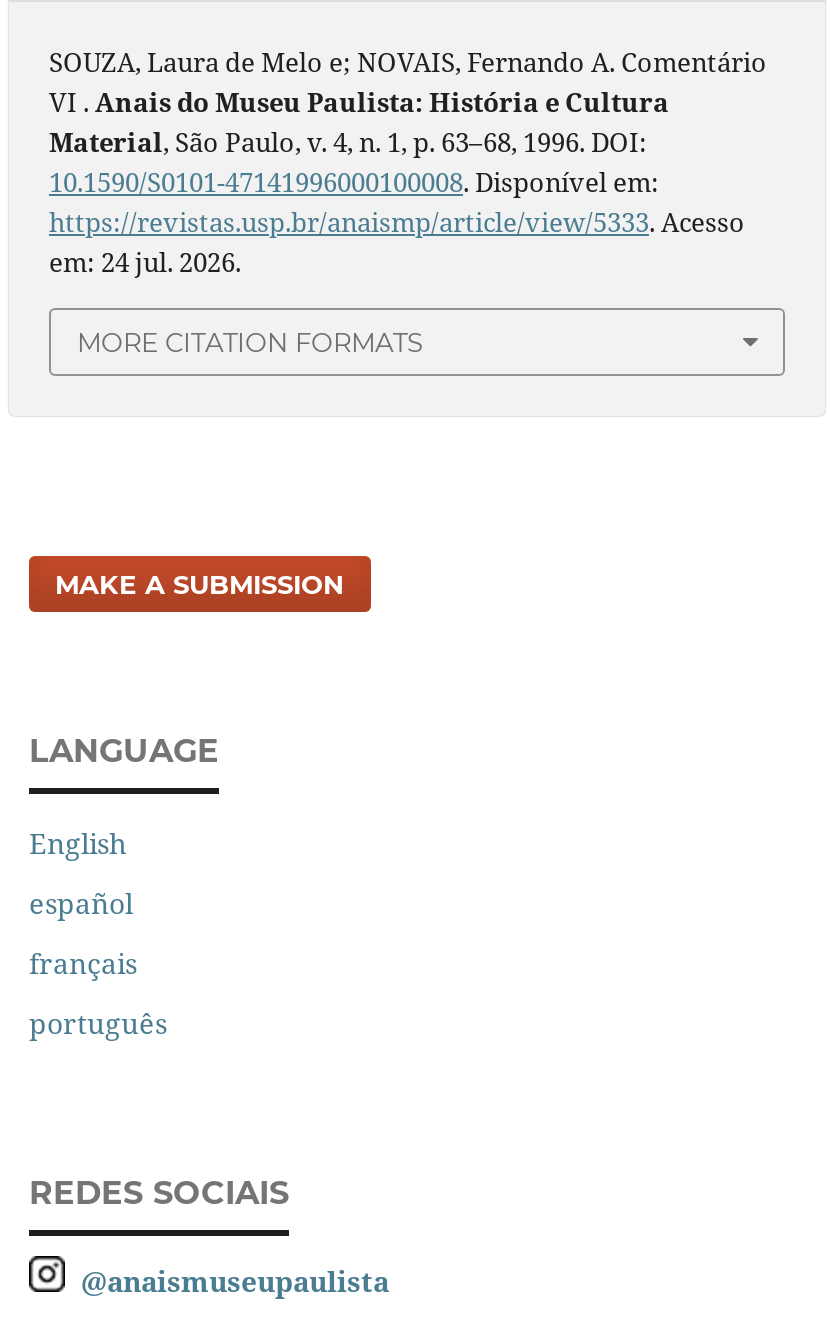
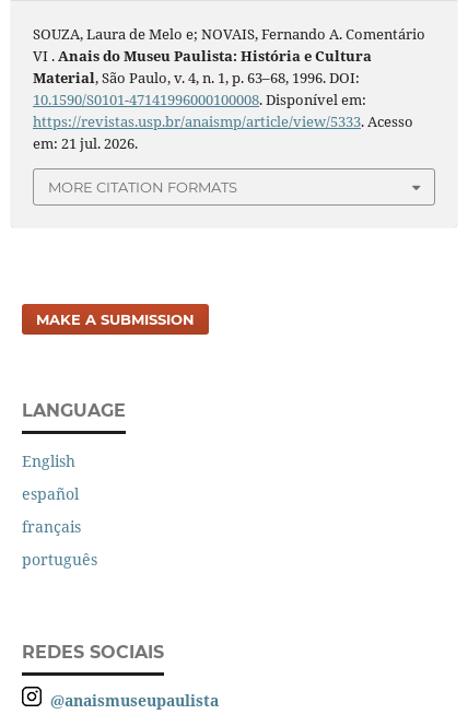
- em: 24 jul. 2026.
+ em: 21 jul. 2026.
